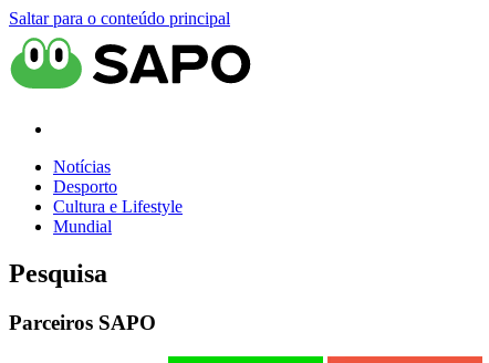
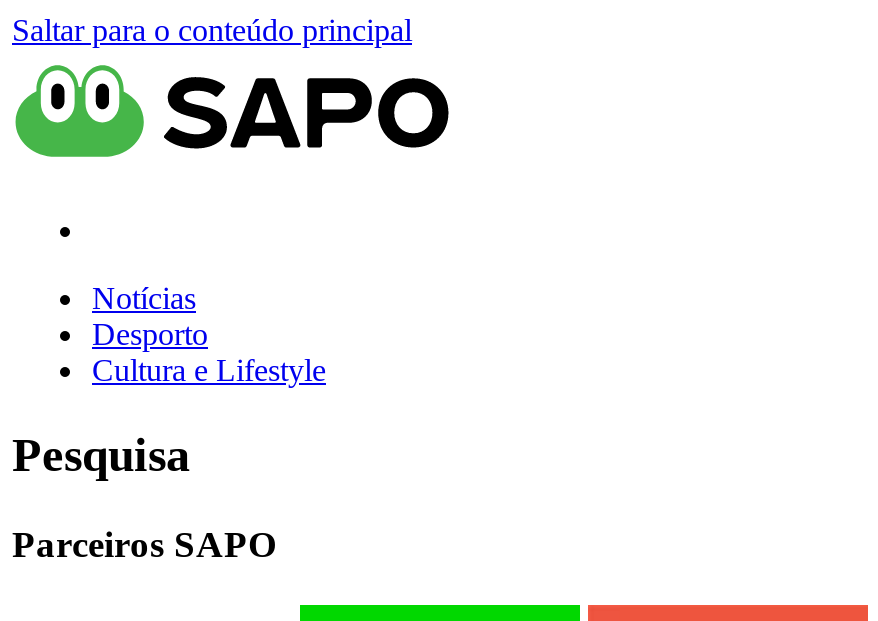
- Mundial
